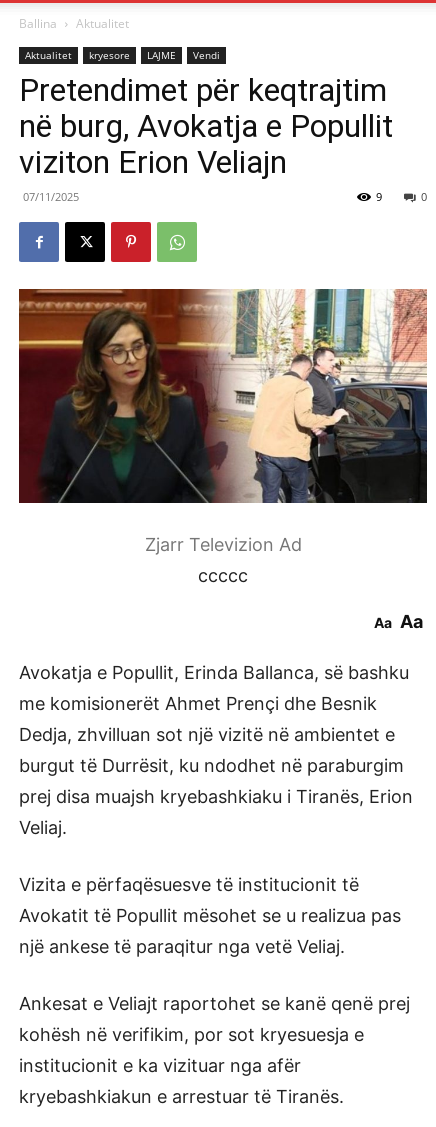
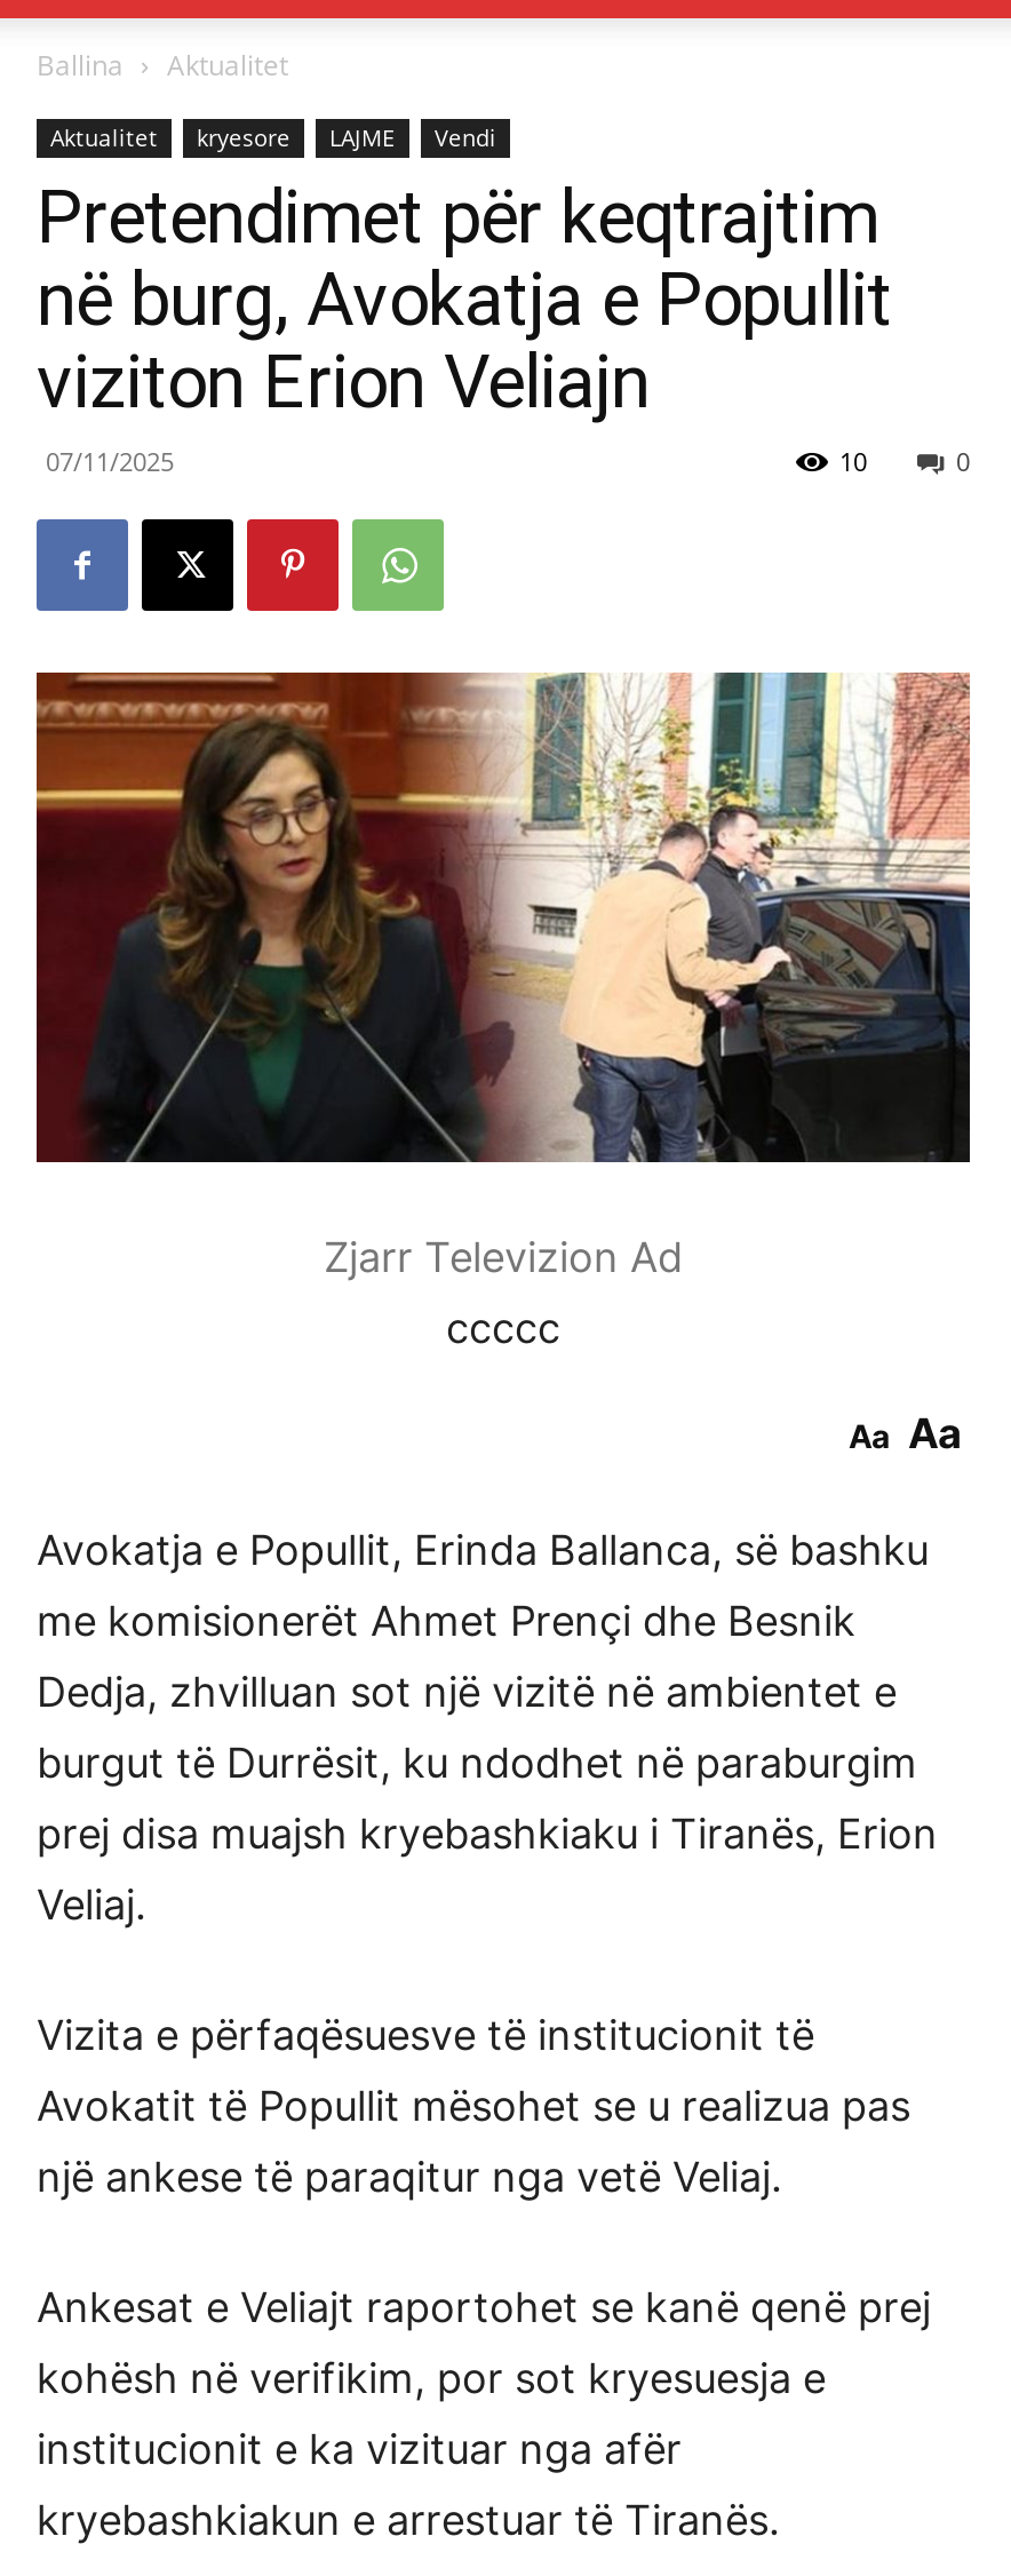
- 9
+ 10
